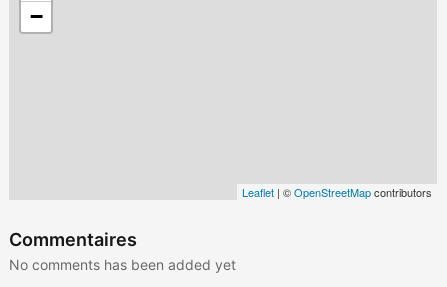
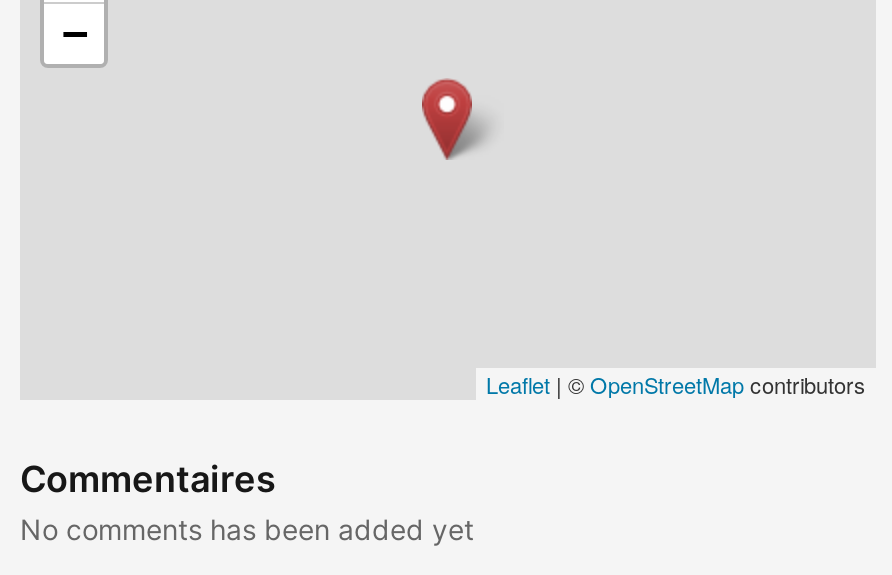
+ [image]
